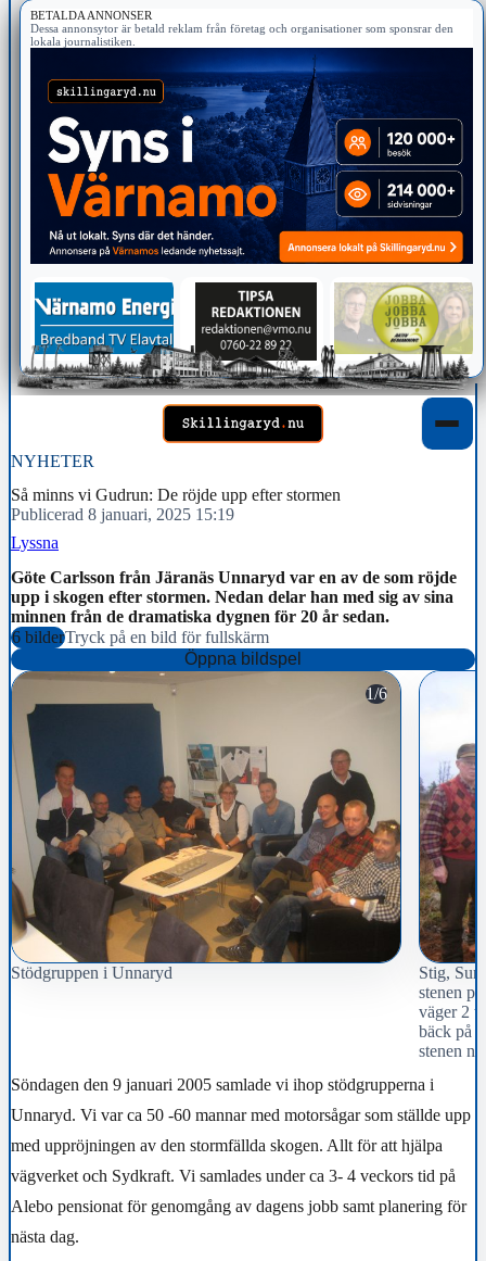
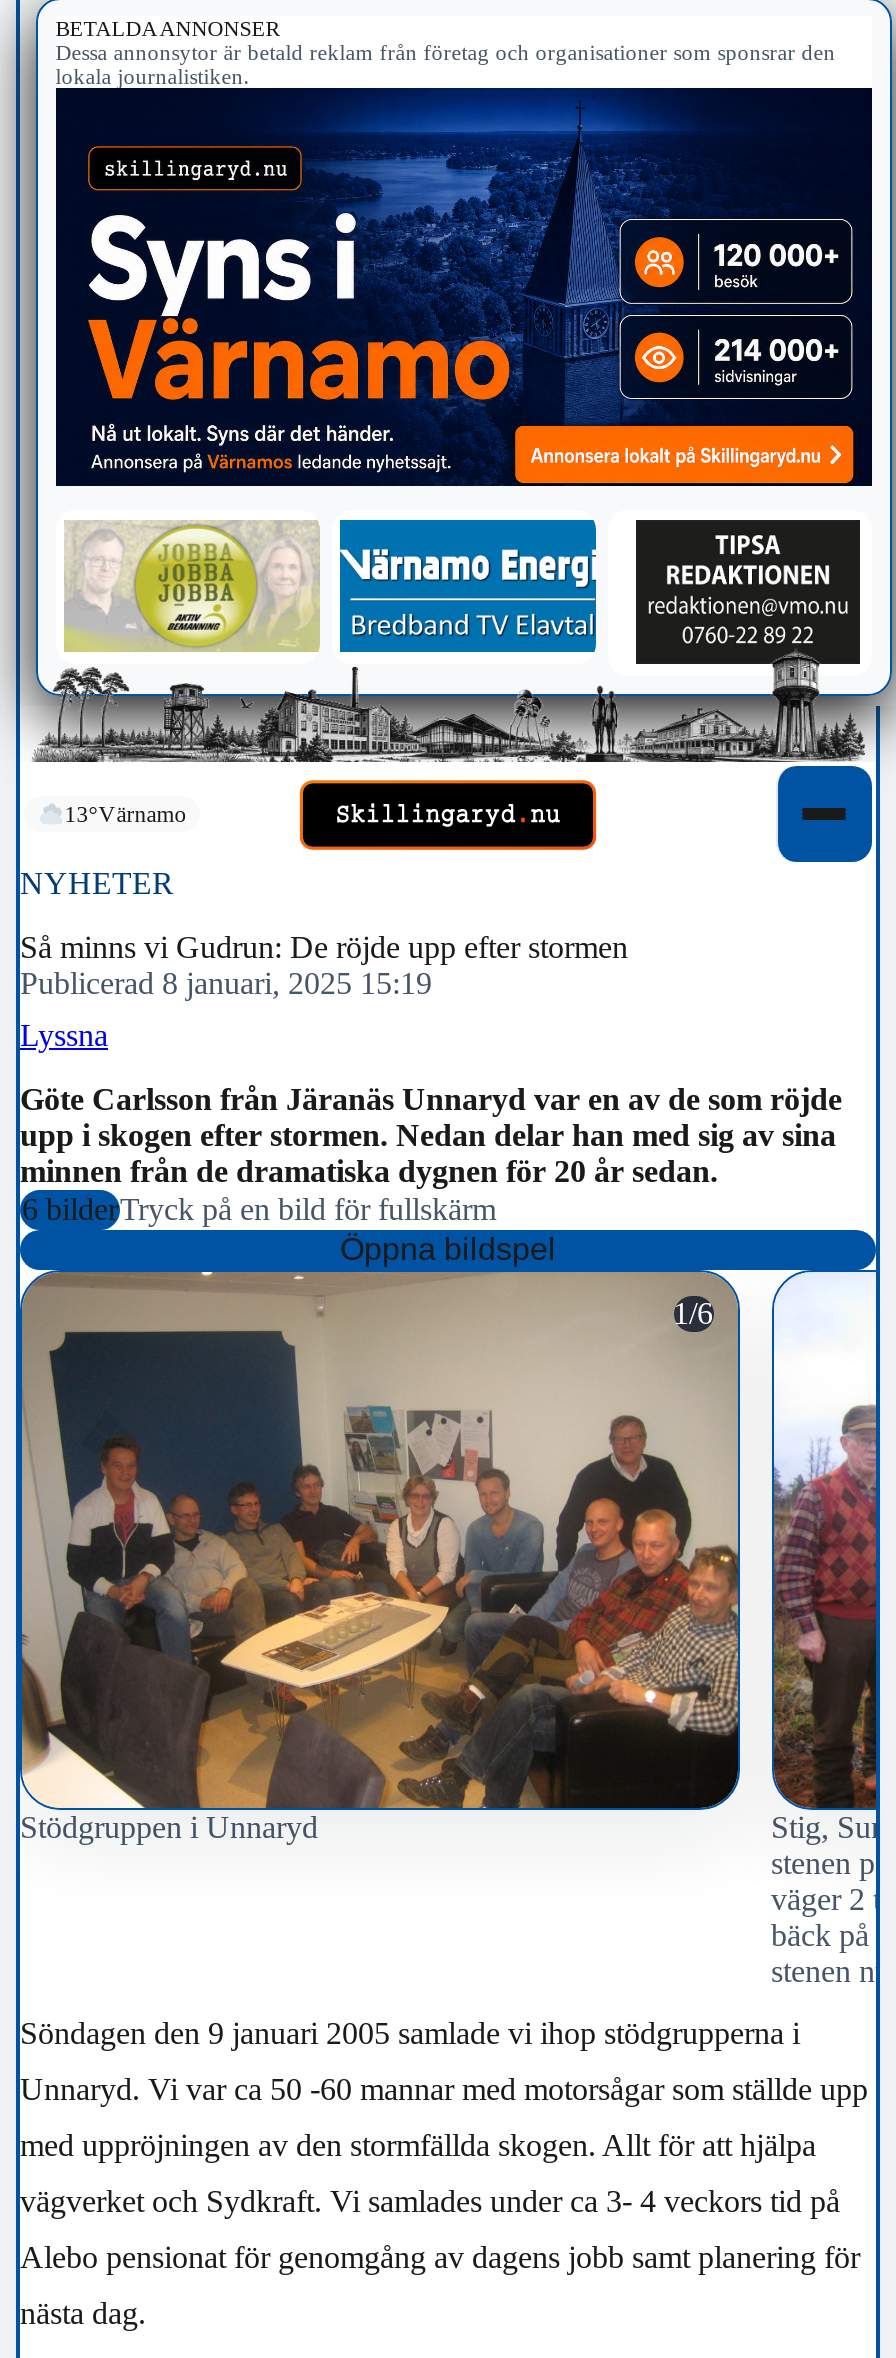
+ 13°Värnamo

- [image]
+ [image]
